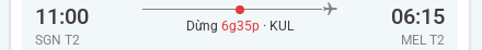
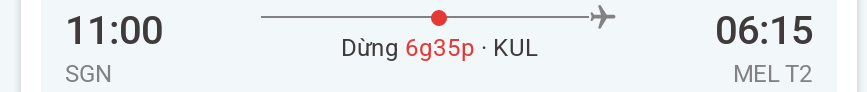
- SGN T2
+ SGN
